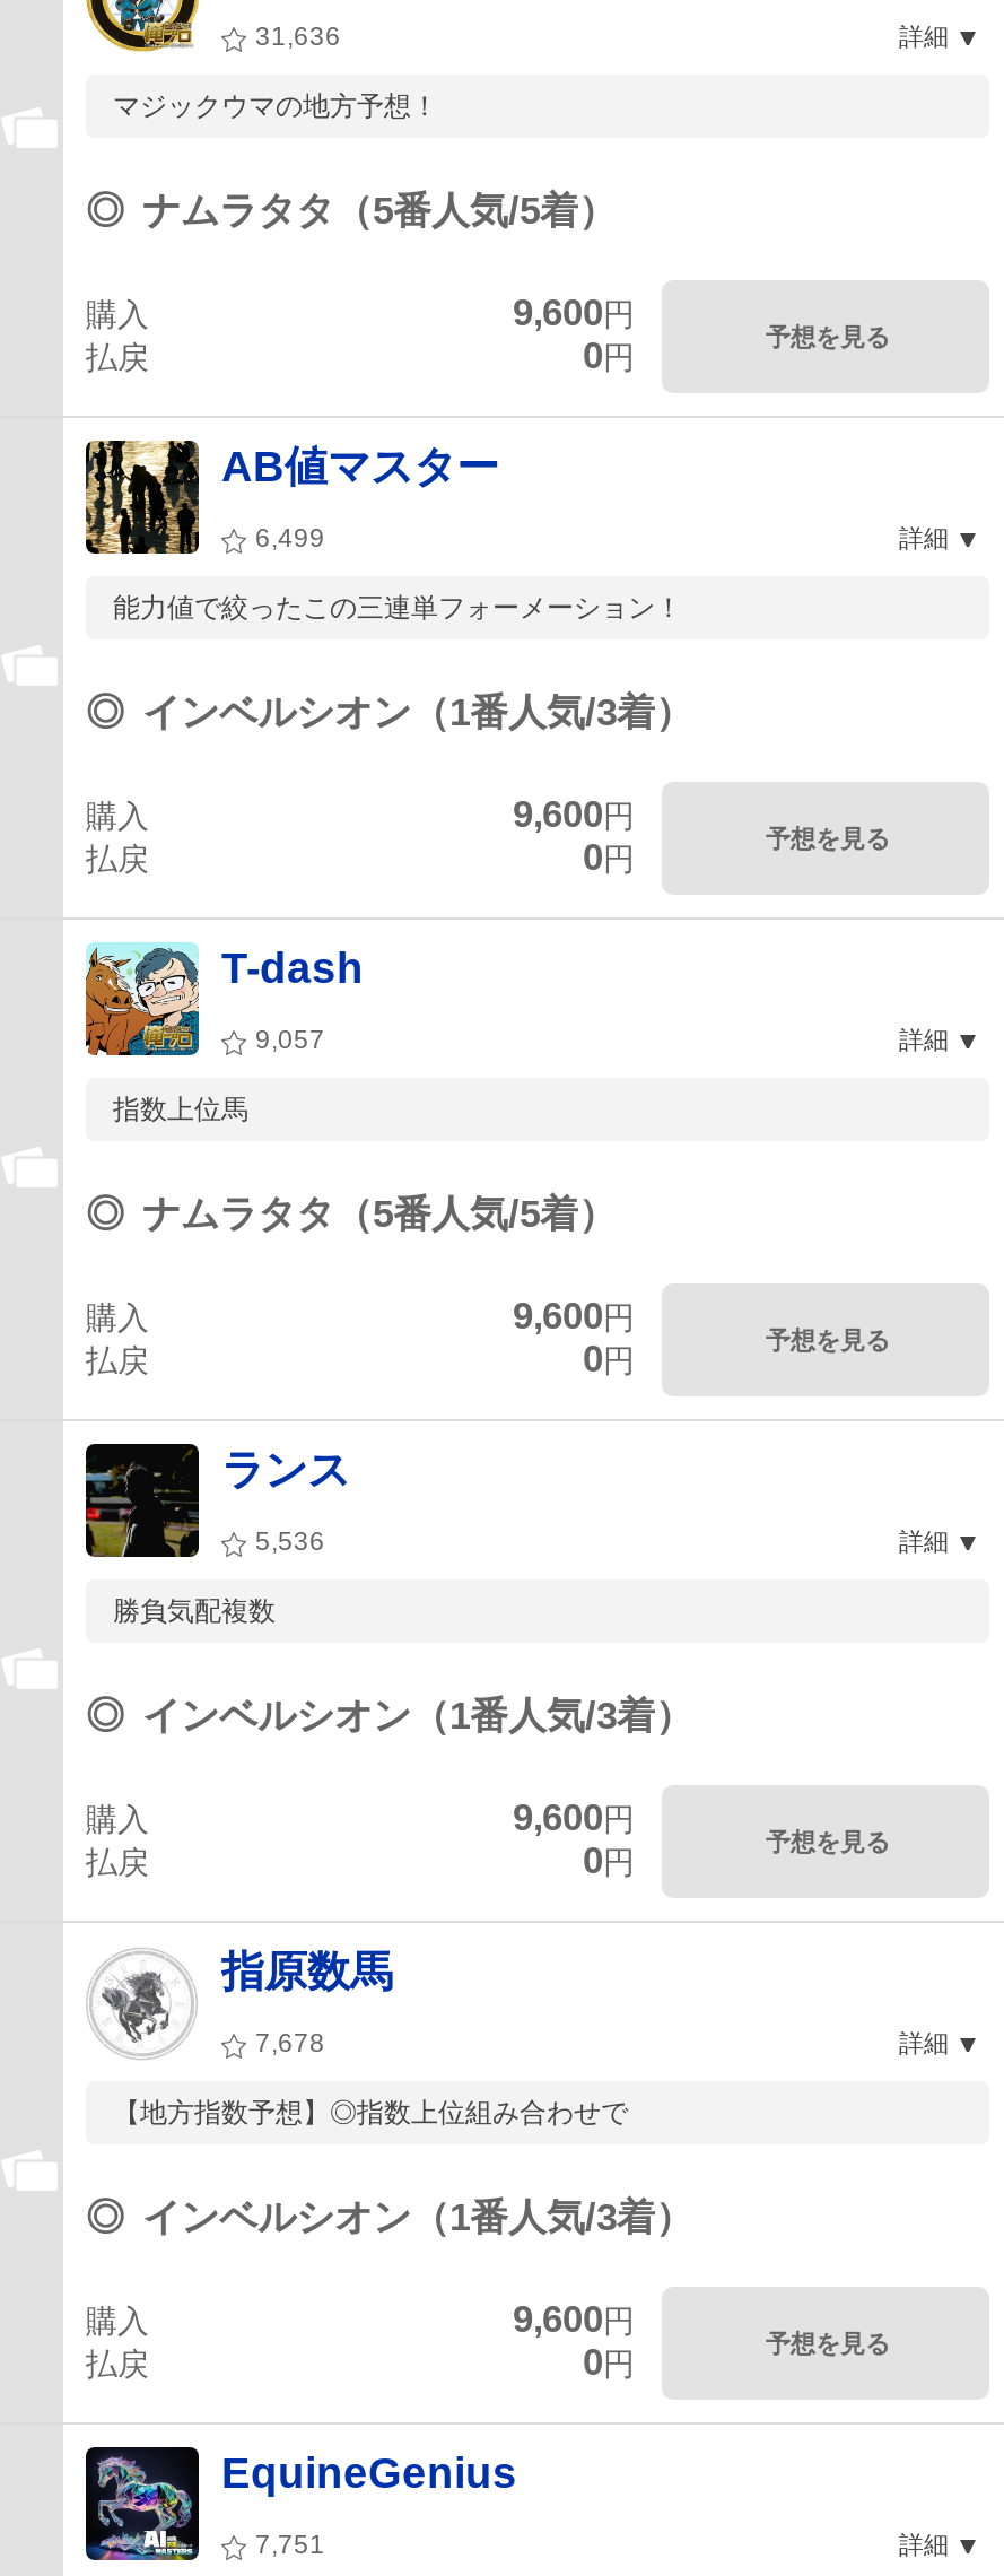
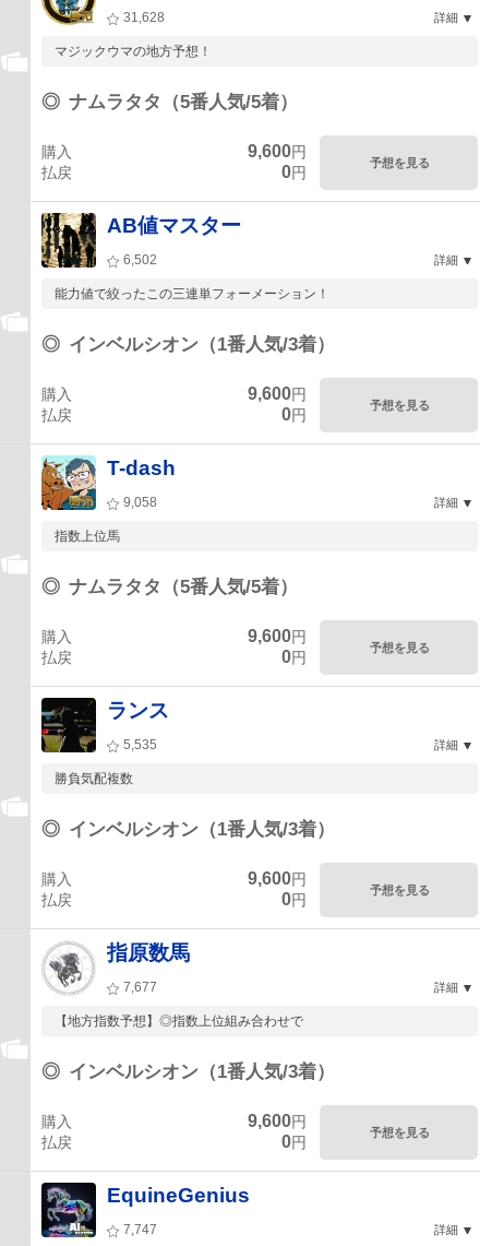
- 31,636
+ 31,628

- 6,499
+ 6,502

- 9,057
+ 9,058

- 5,536
+ 5,535

- 7,678
+ 7,677

- 7,751
+ 7,747
